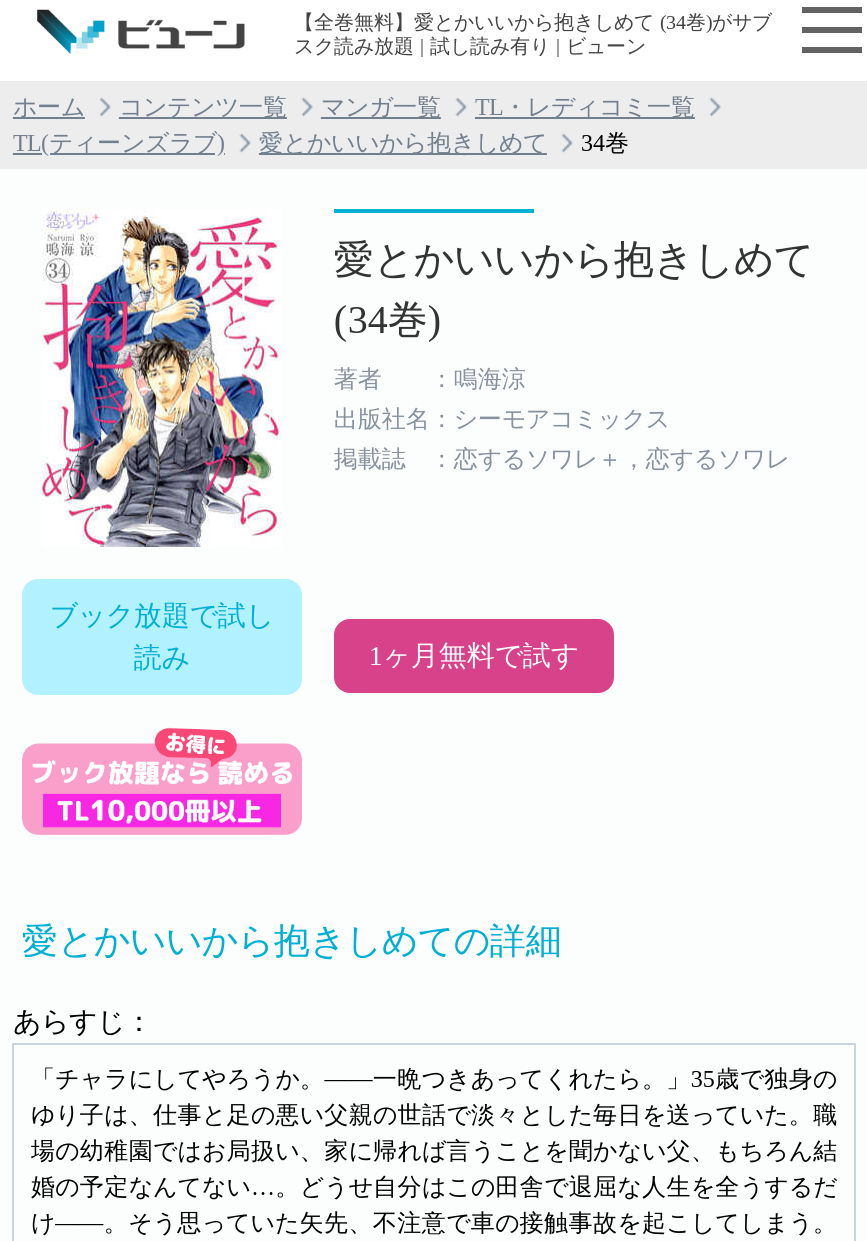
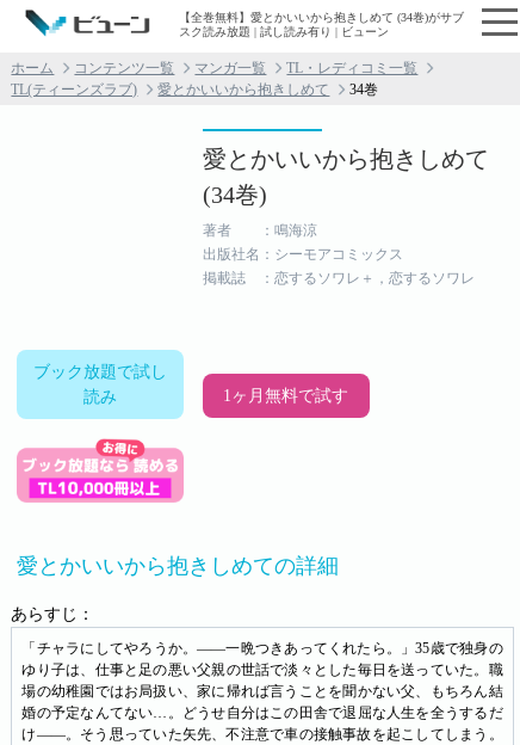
- [image]
